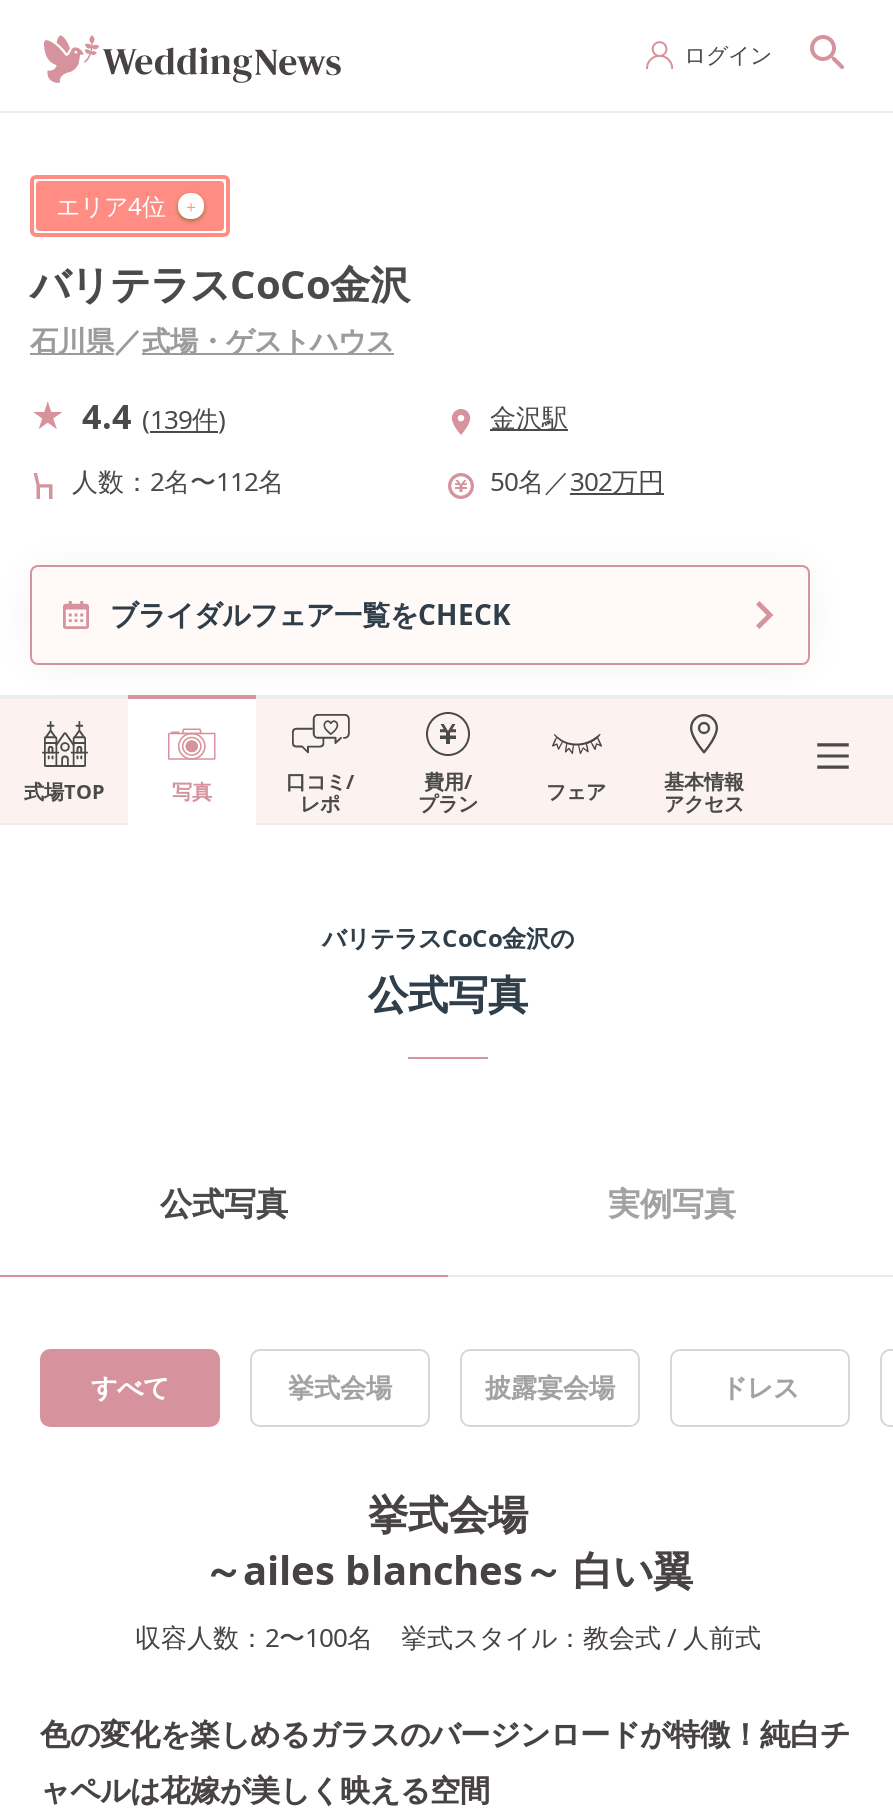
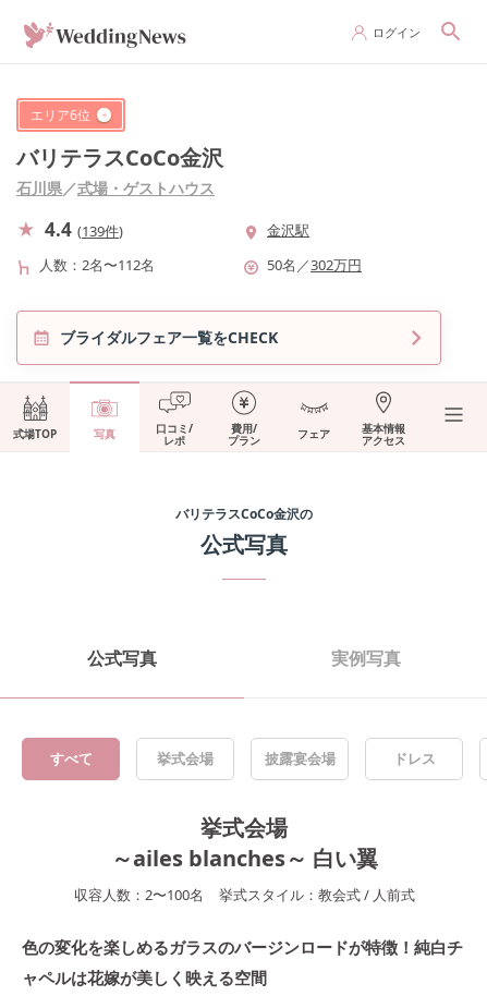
- エリア4位
+ エリア6位
